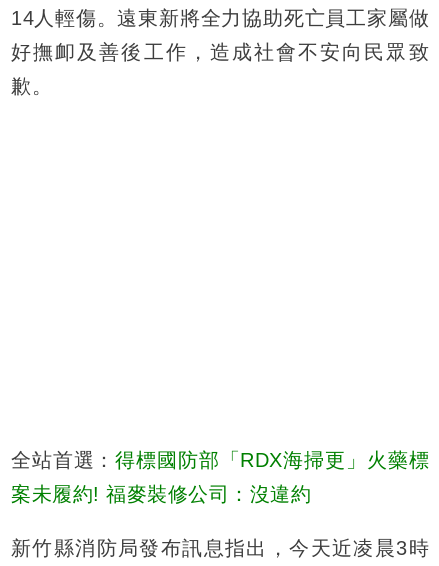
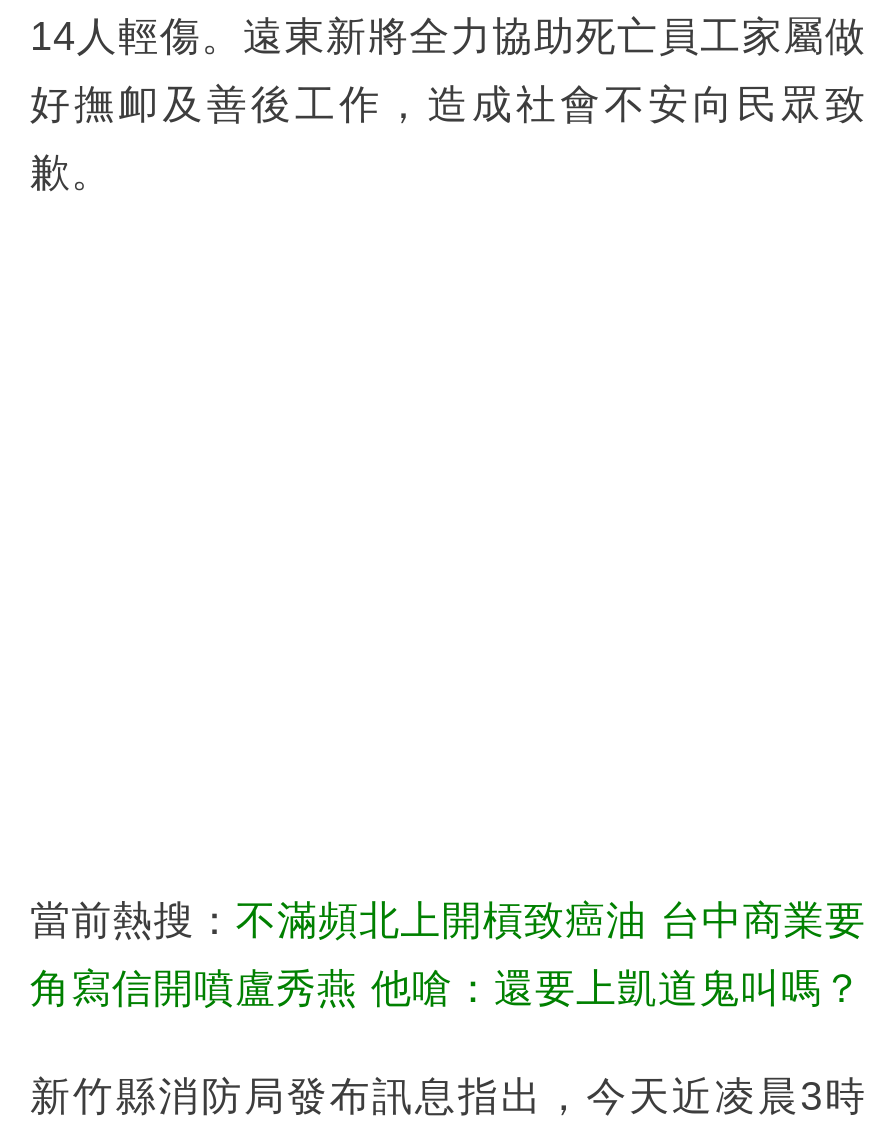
- 全站首選：得標國防部「RDX海掃更」火藥標
+ 當前熱搜：不滿頻北上開槓致癌油 台中商業要

- 案未履約! 福麥裝修公司：沒違約
+ 角寫信開噴盧秀燕 他嗆：還要上凱道鬼叫嗎？
